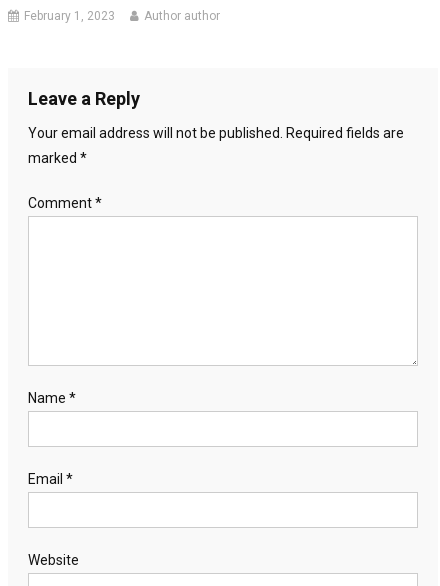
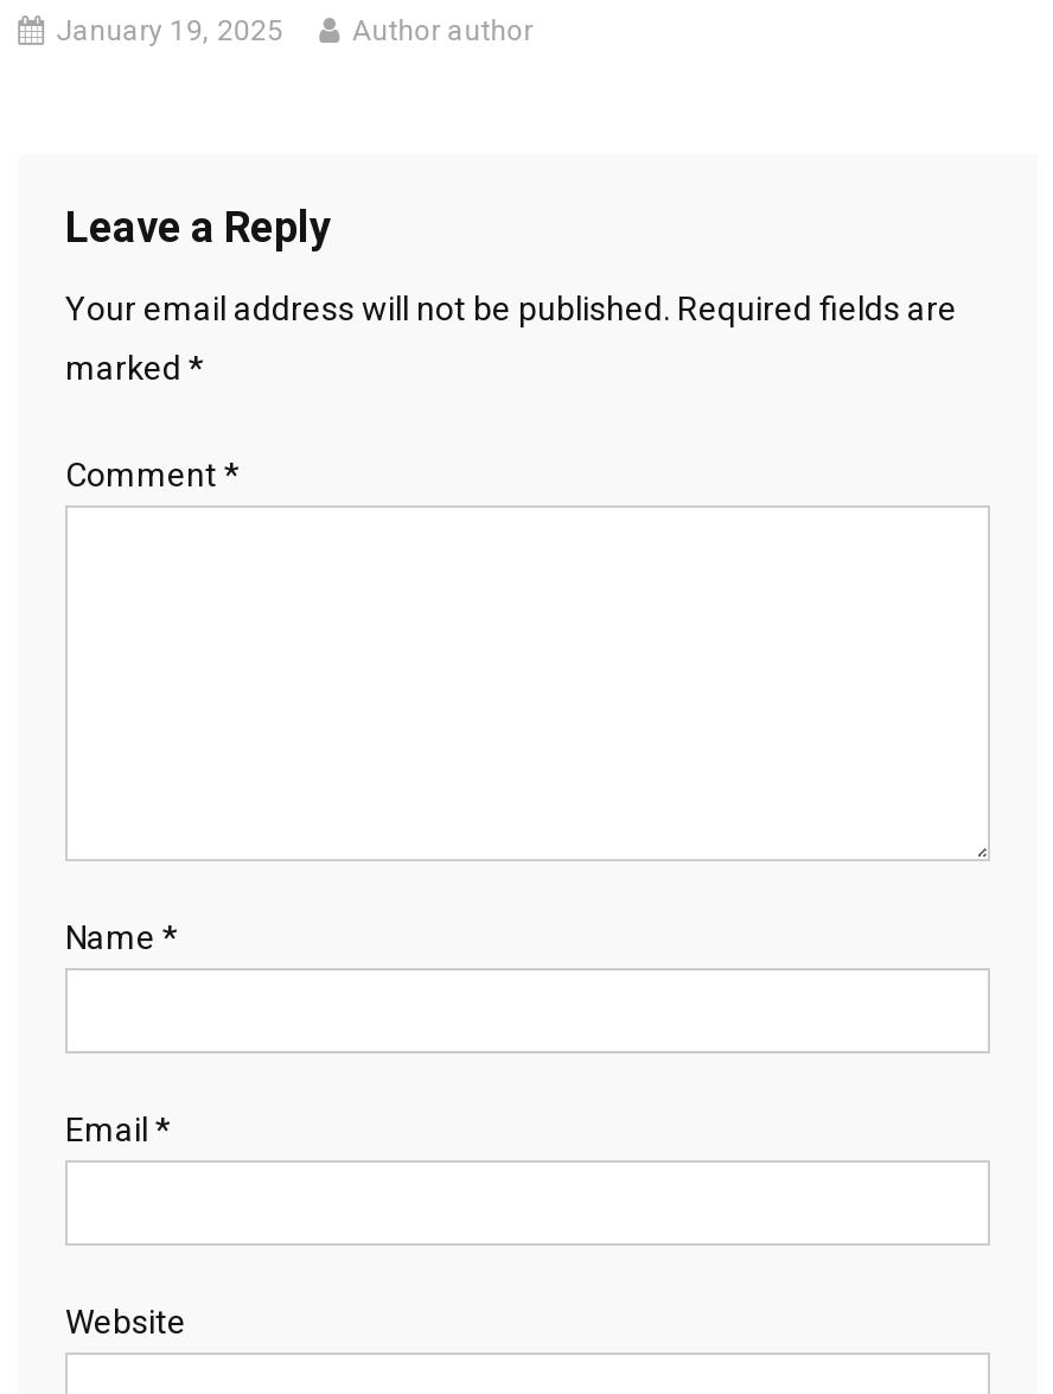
- February 1, 2023
+ January 19, 2025
